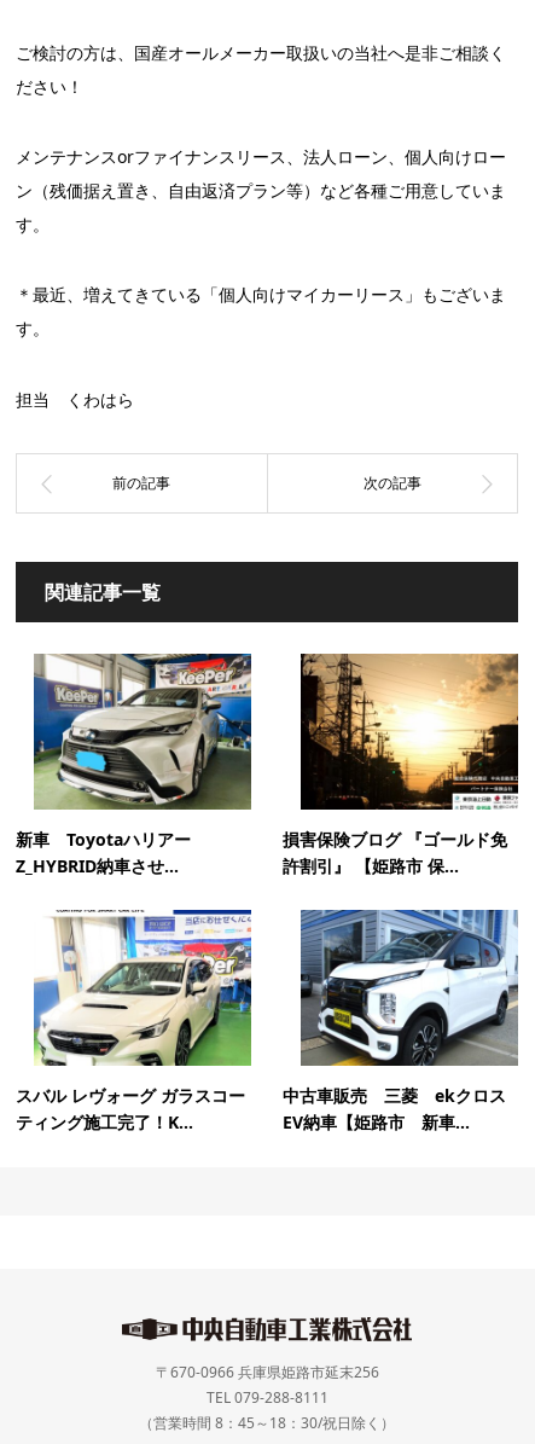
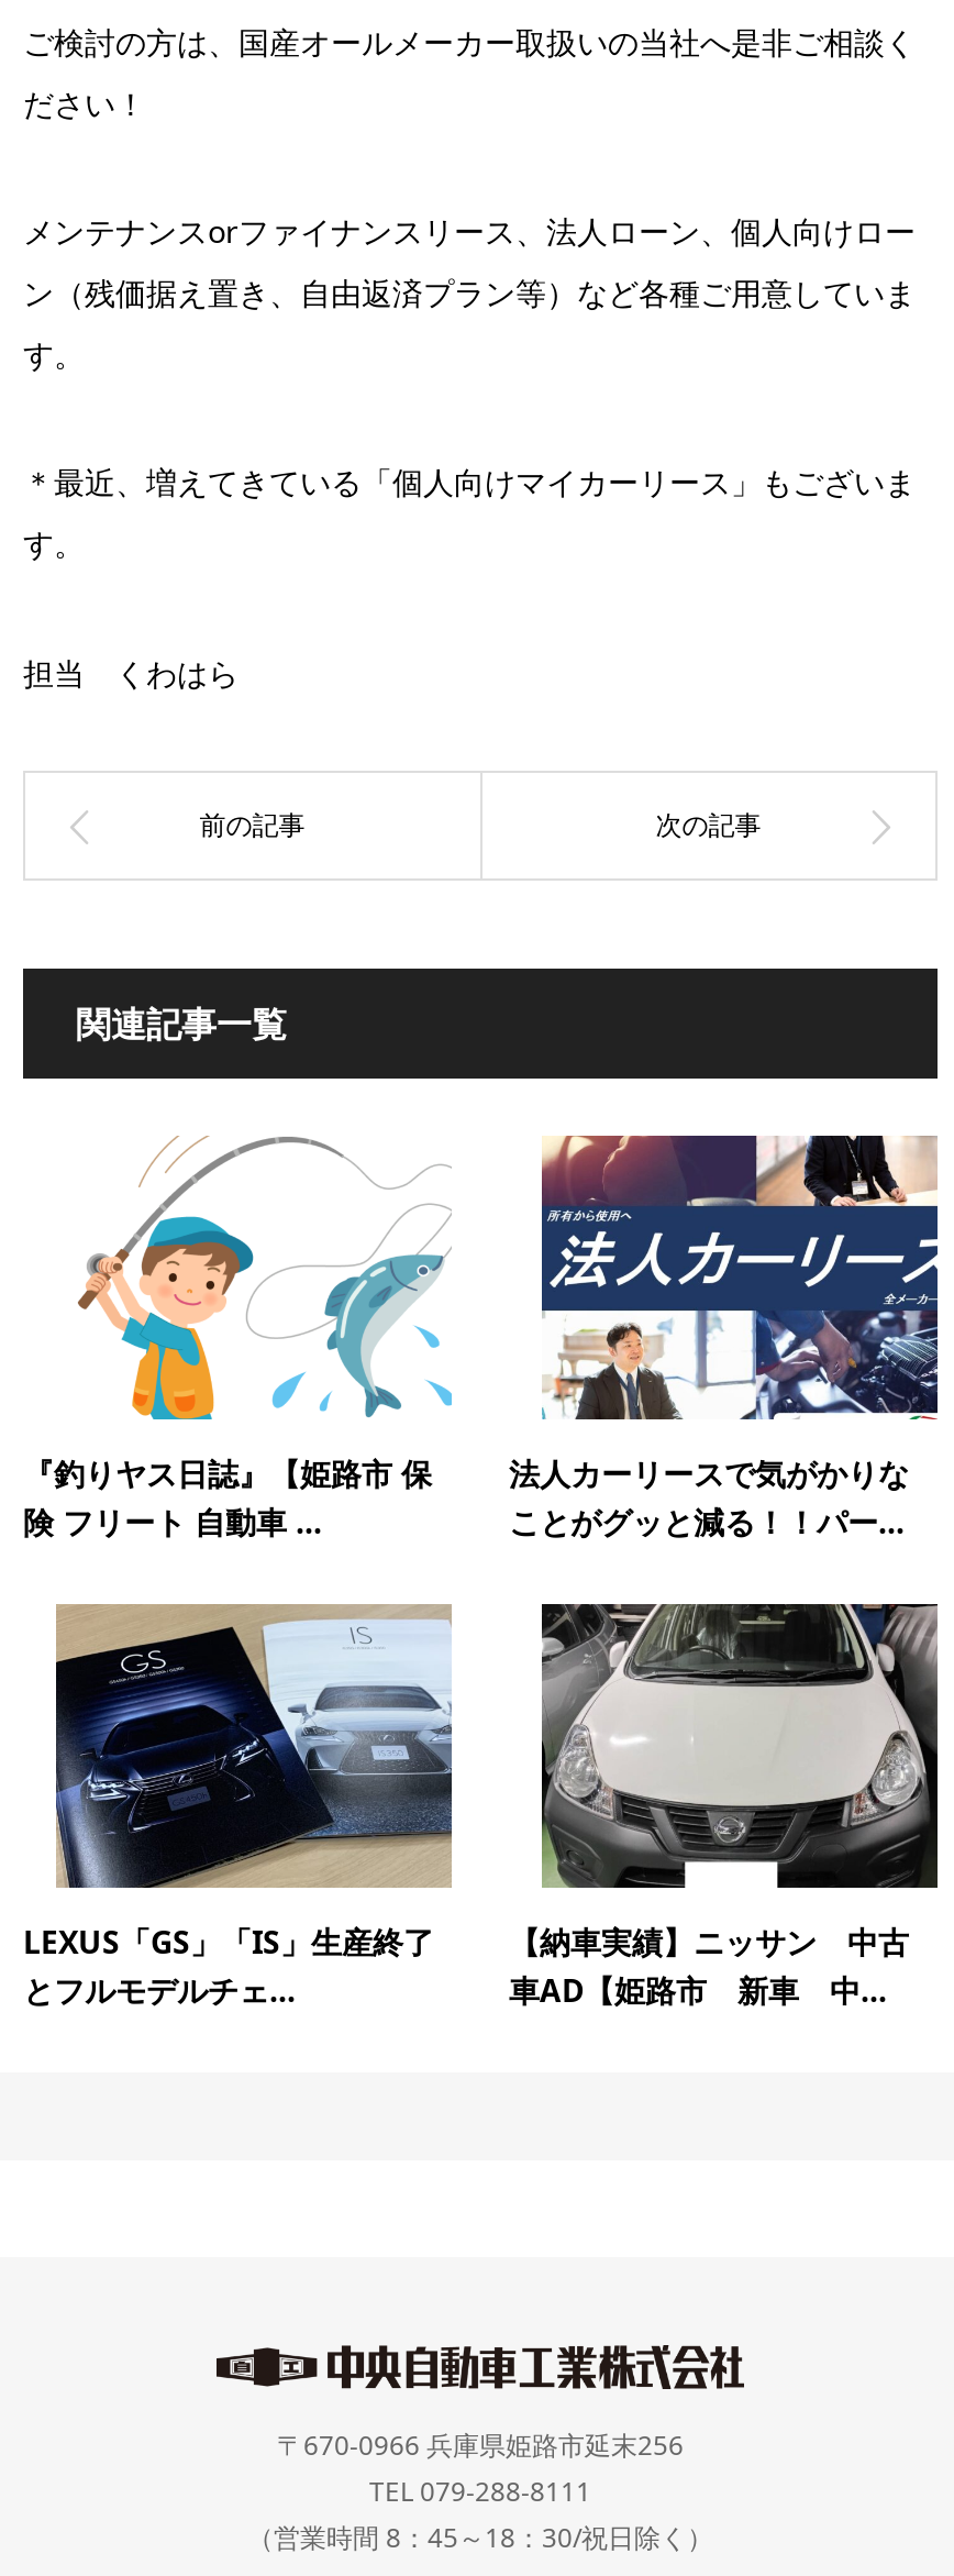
- [image]
- 新車 Toyotaハリアー
- Z_HYBRID納車させ...
+ [image]
+ 『釣りヤス日誌』【姫路市 保
+ 険 フリート 自動車 ...

- [image]
- 損害保険ブログ 『ゴールド免
- 許割引』 【姫路市 保...
+ [image]
+ 法人カーリースで気がかりな
+ ことがグッと減る！！パー...

- [image]
- スバル レヴォーグ ガラスコー
- ティング施工完了！K...
+ [image]
+ LEXUS「GS」「IS」生産終了
+ とフルモデルチェ...

- [image]
- 中古車販売 三菱 ekクロス
- EV納車【姫路市 新車...
+ [image]
+ 【納車実績】ニッサン 中古
+ 車AD【姫路市 新車 中...
